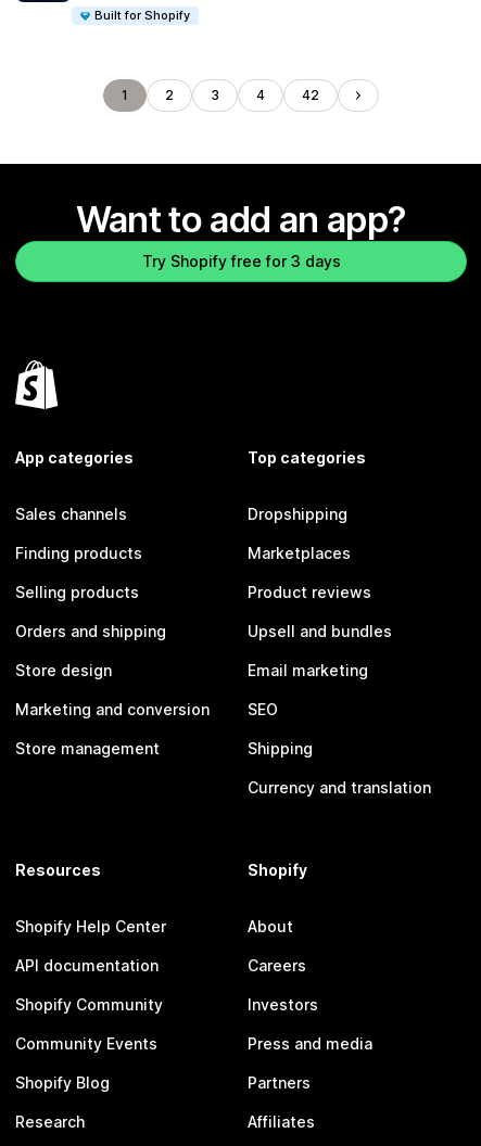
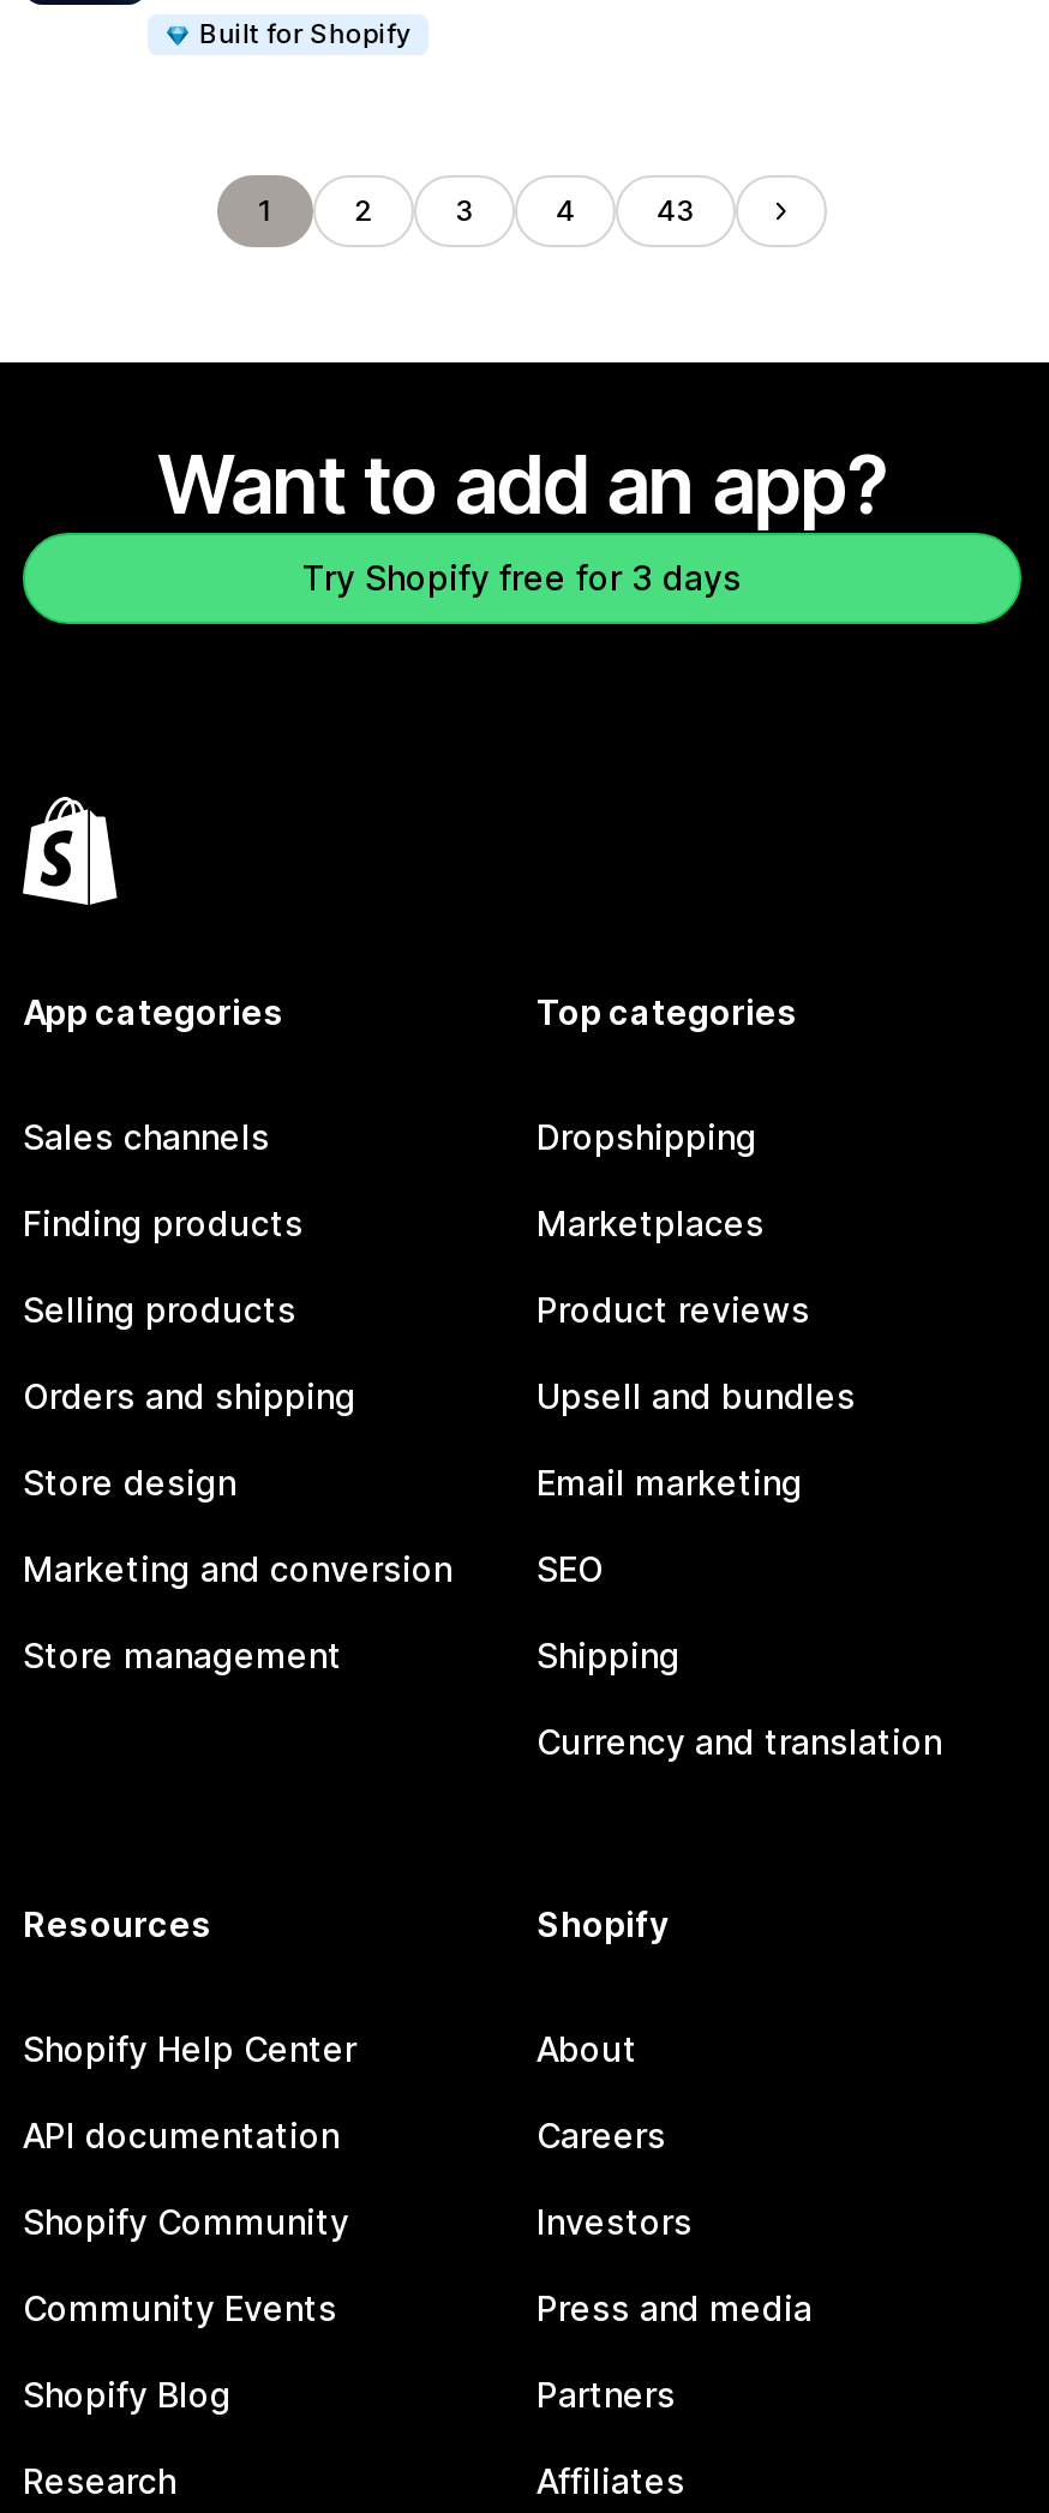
- 42
+ 43
